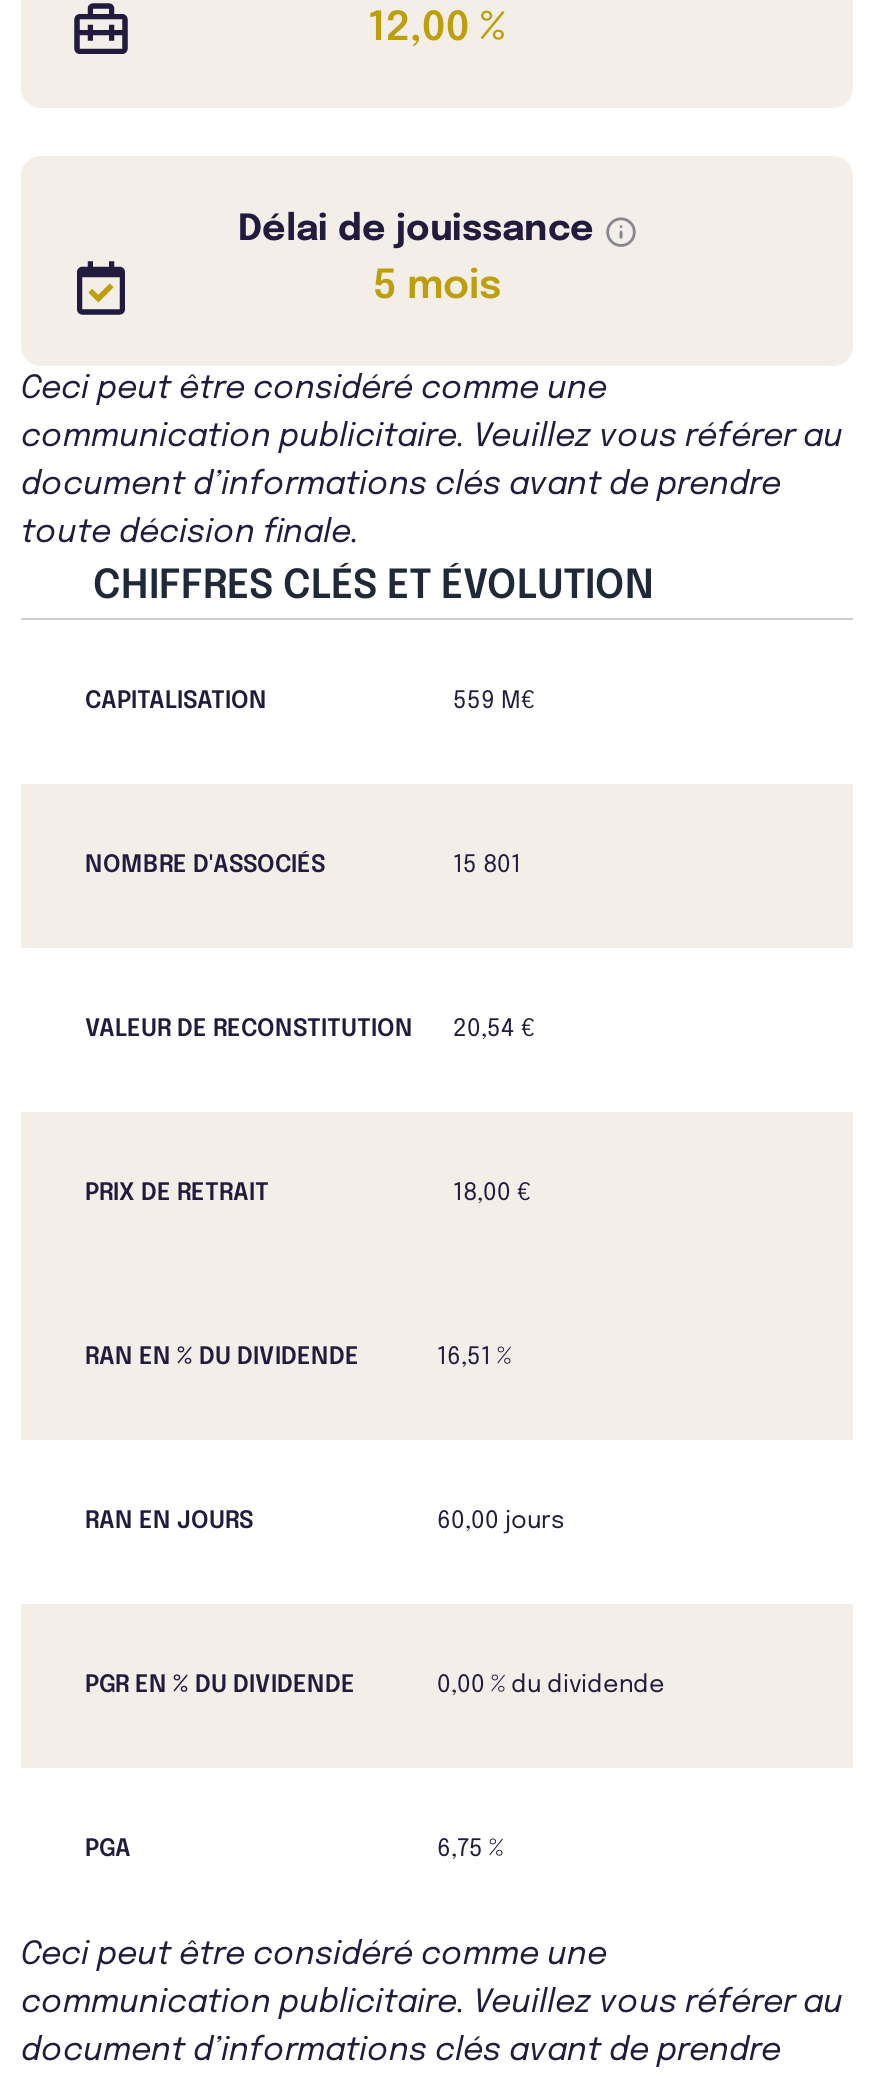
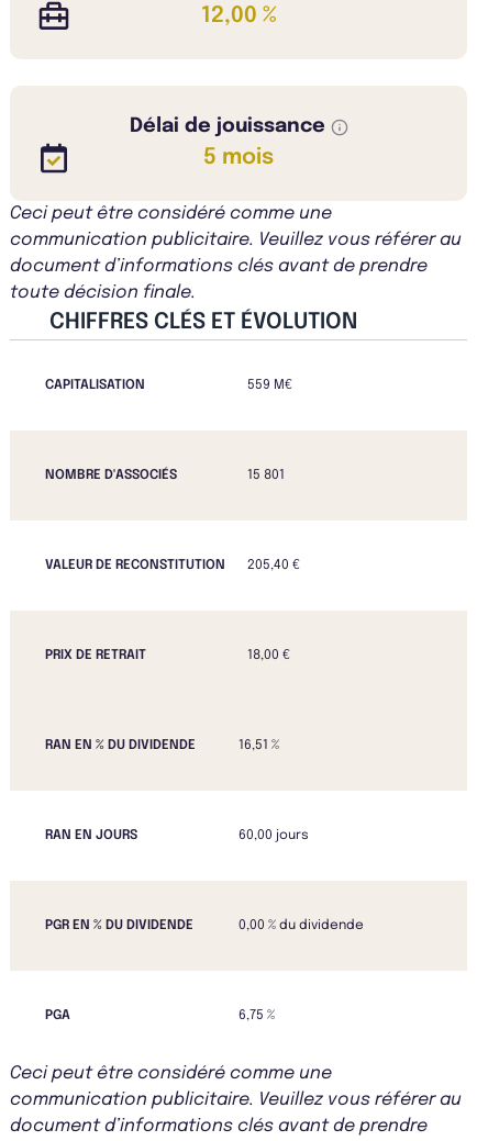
- VALEUR DE RECONSTITUTION 20,54 €
+ VALEUR DE RECONSTITUTION 205,40 €
